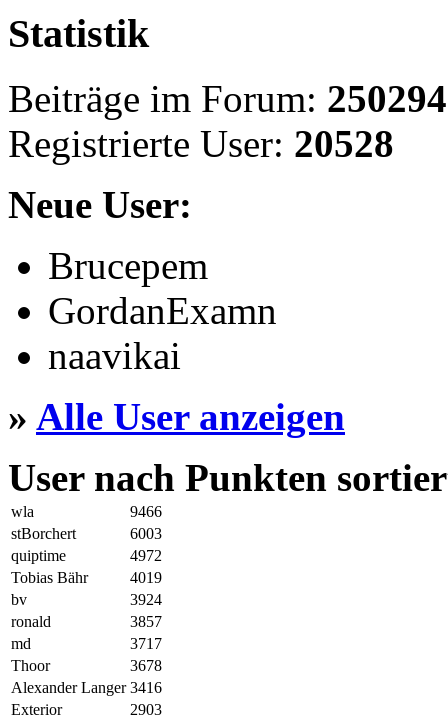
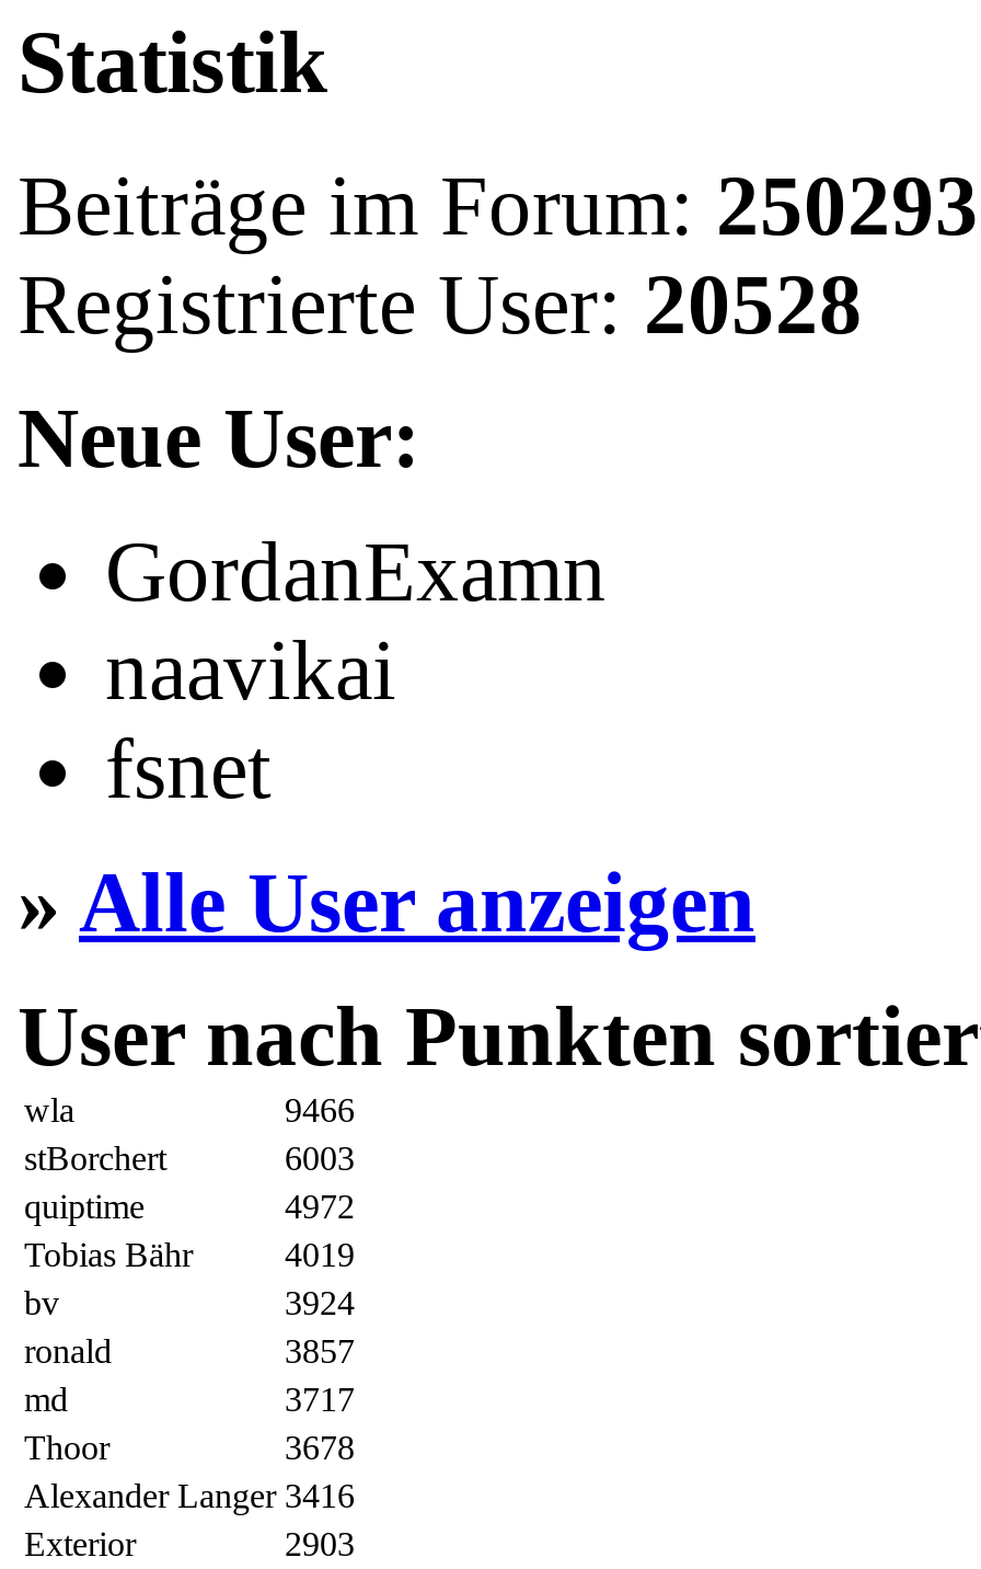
- Beiträge im Forum: 250294
+ Beiträge im Forum: 250293

- Brucepem

moved up: GordanExamn | naavikai

+ fsnet
